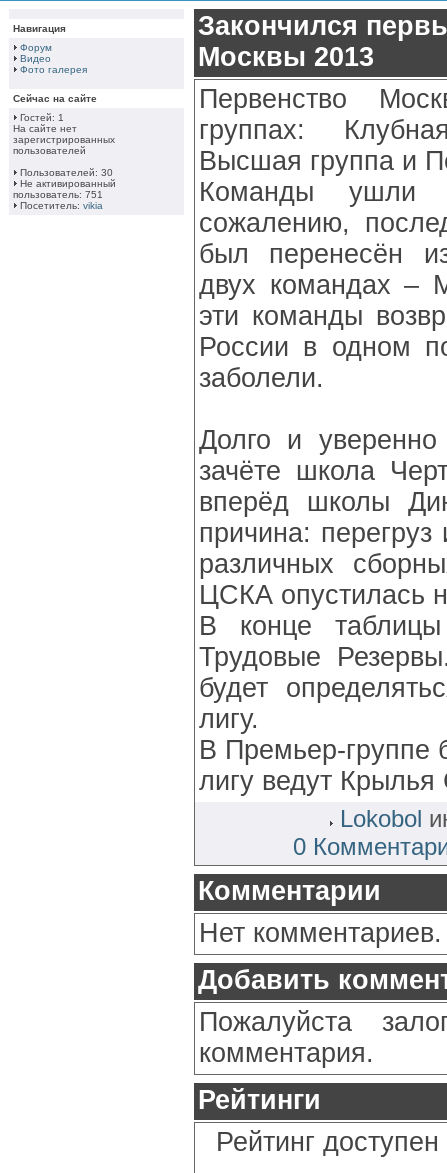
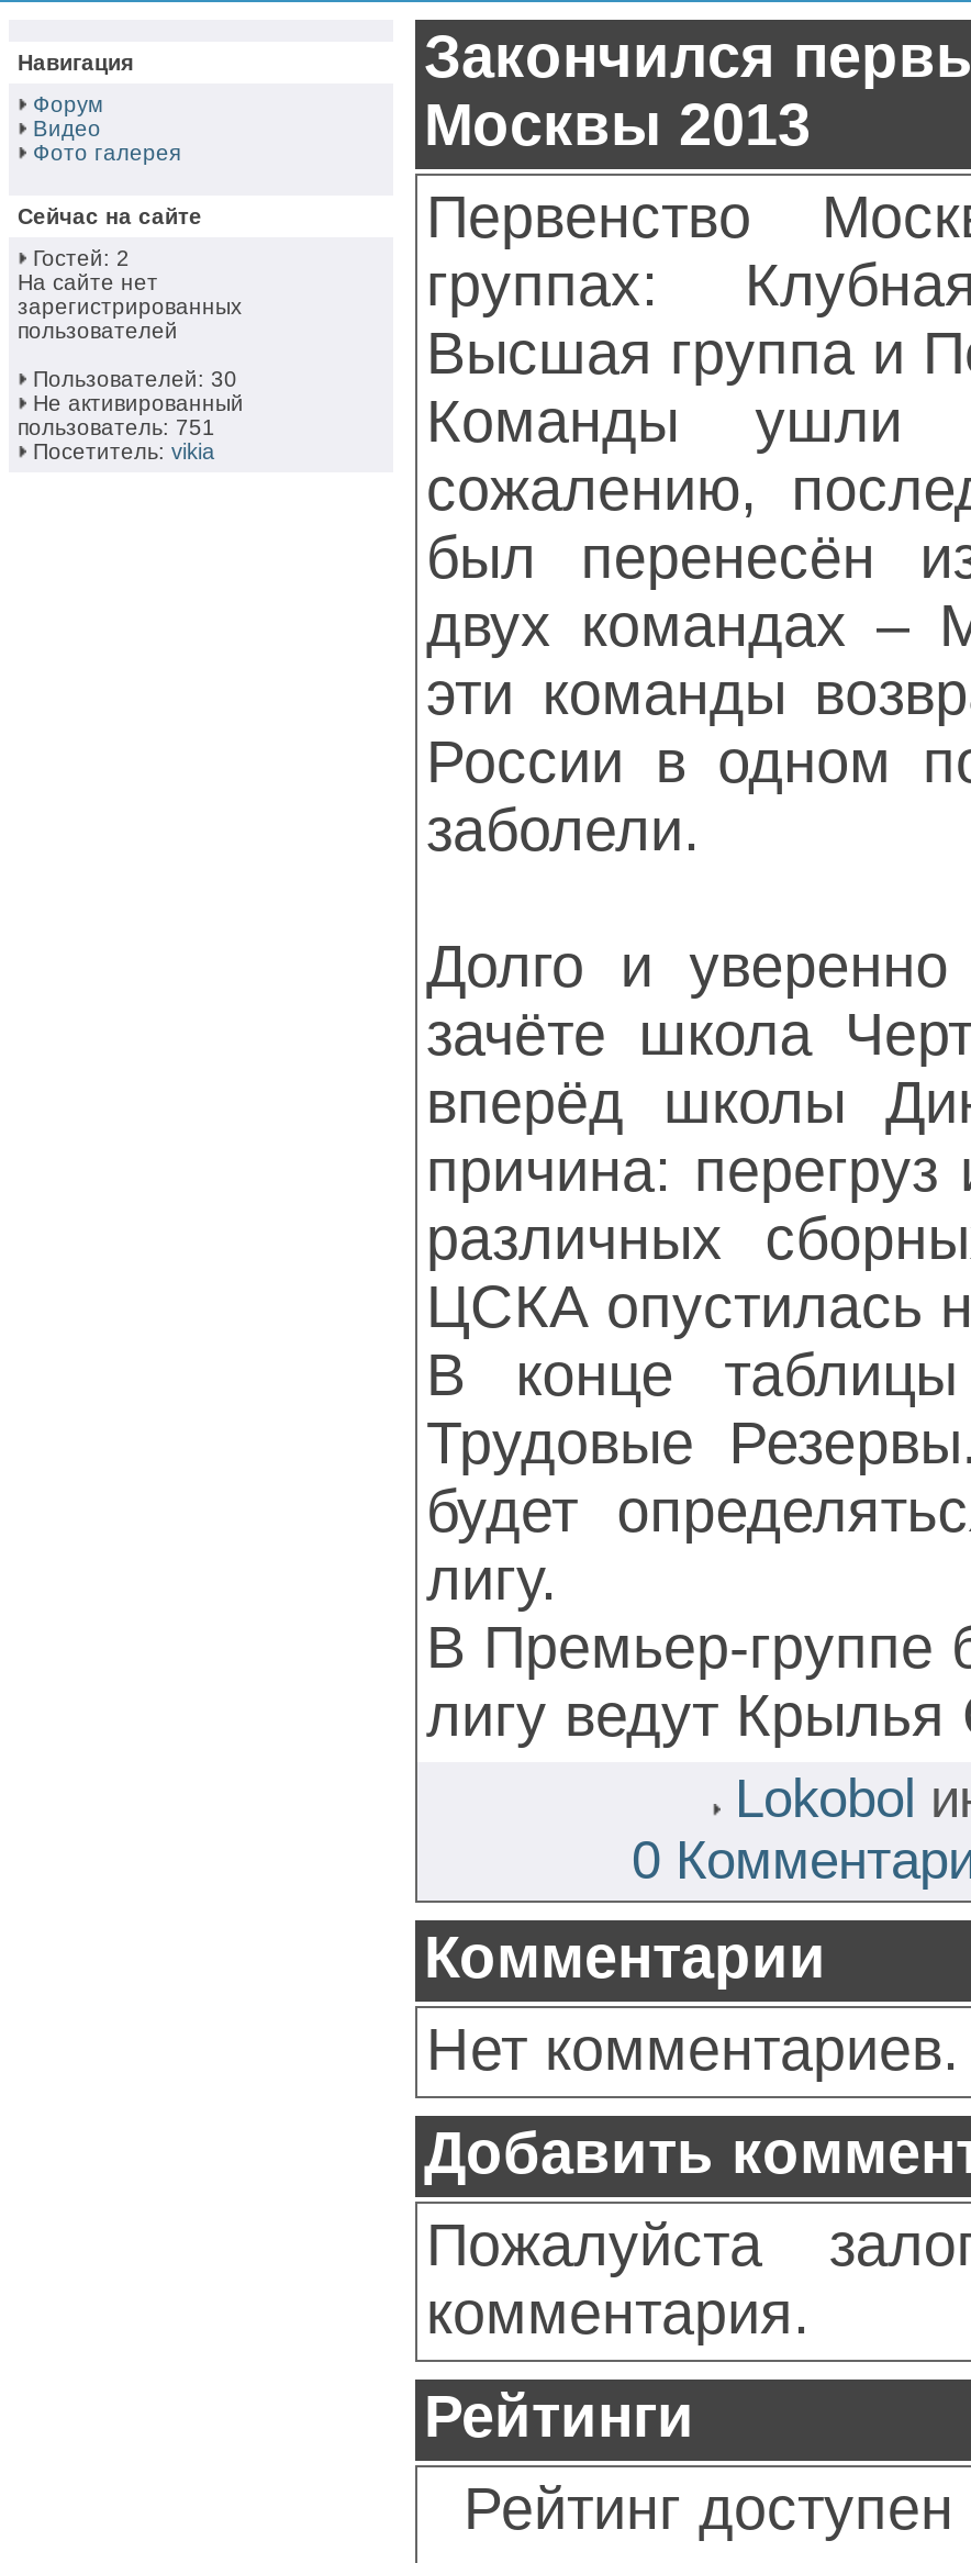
- Гостей: 1
+ Гостей: 2
